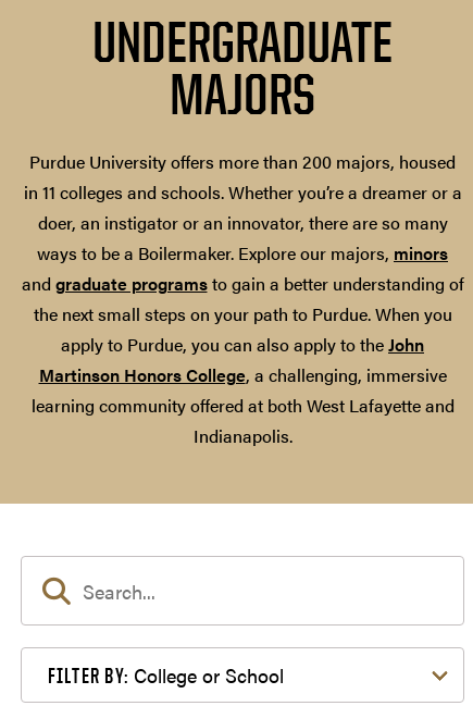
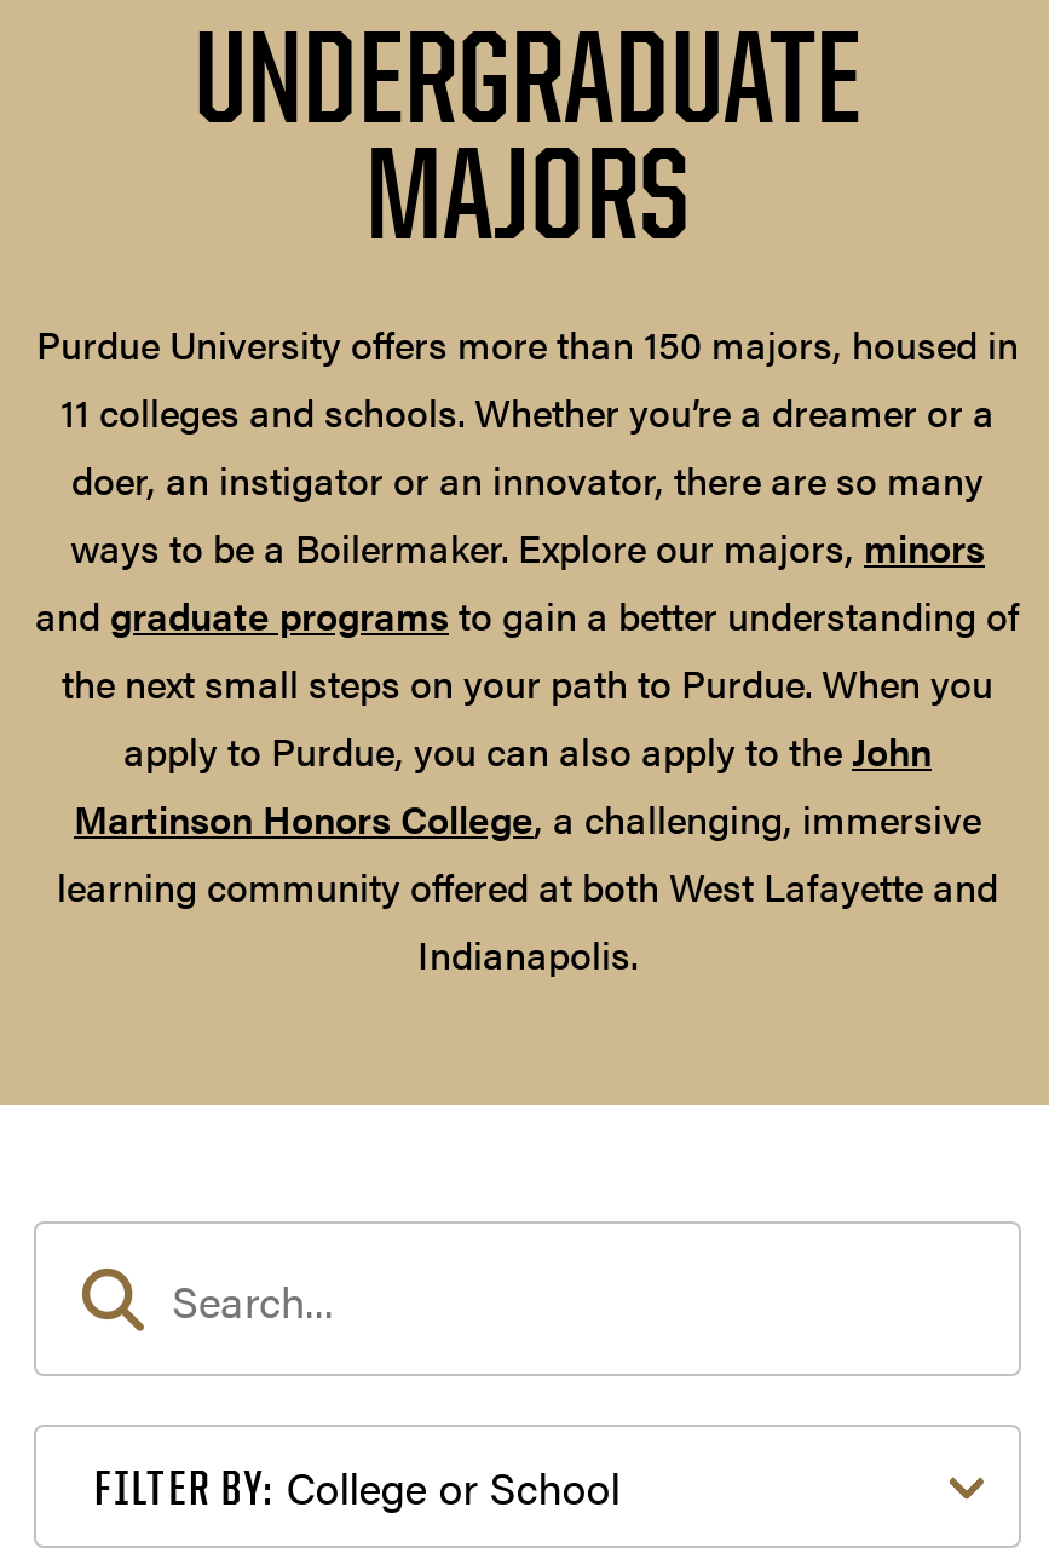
- Purdue University offers more than 200 majors, housed
- in 11 colleges and schools. Whether you’re a dreamer or a
+ Purdue University offers more than 150 majors, housed in
+ 11 colleges and schools. Whether you’re a dreamer or a
